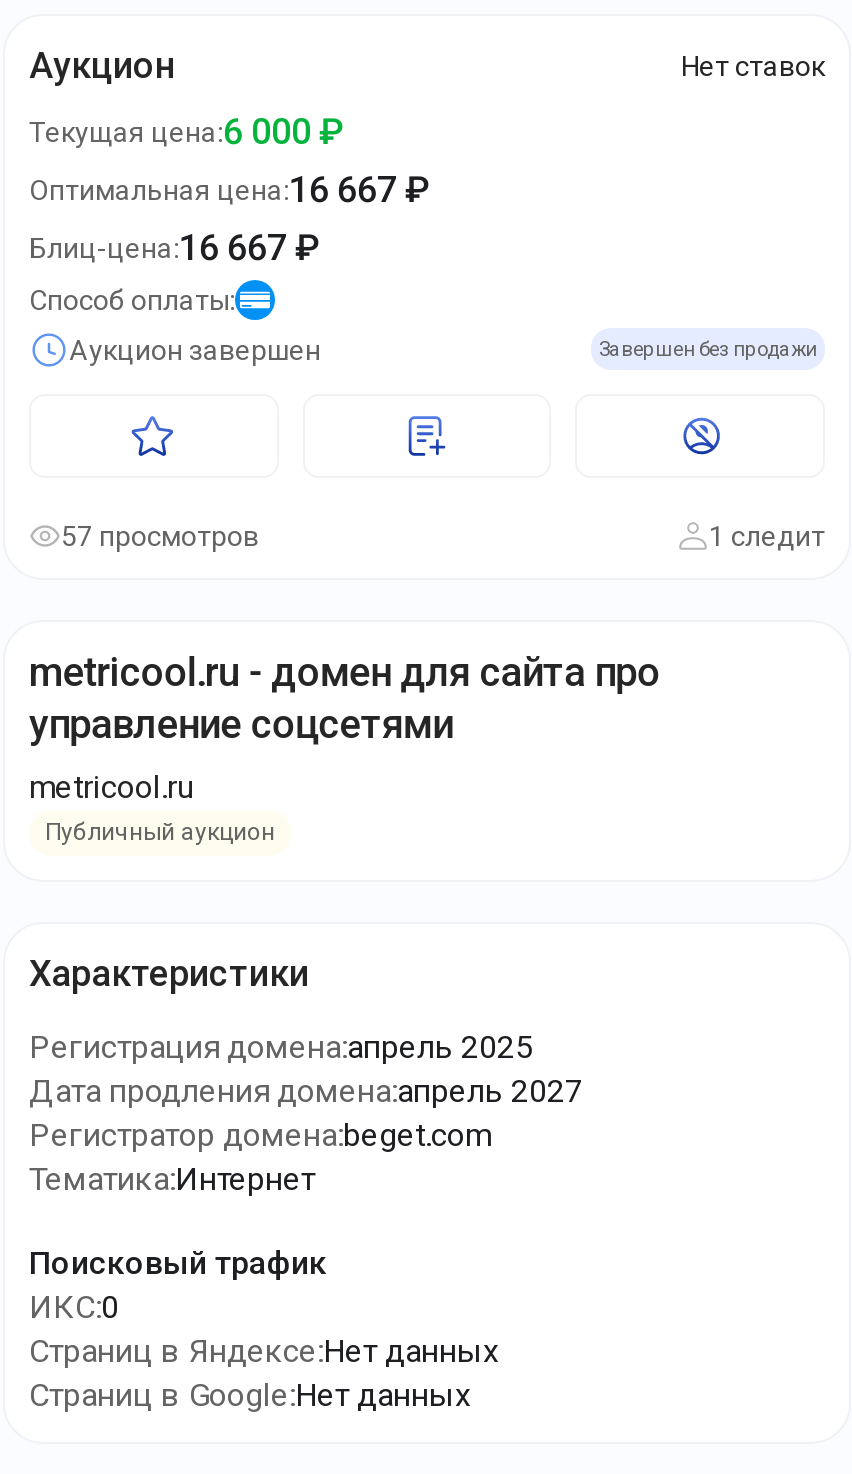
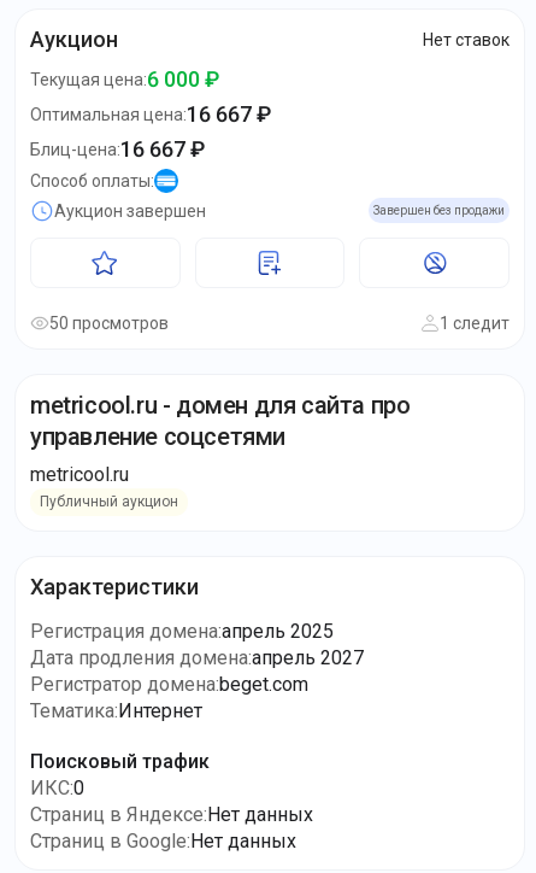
- 57 просмотров
+ 50 просмотров
